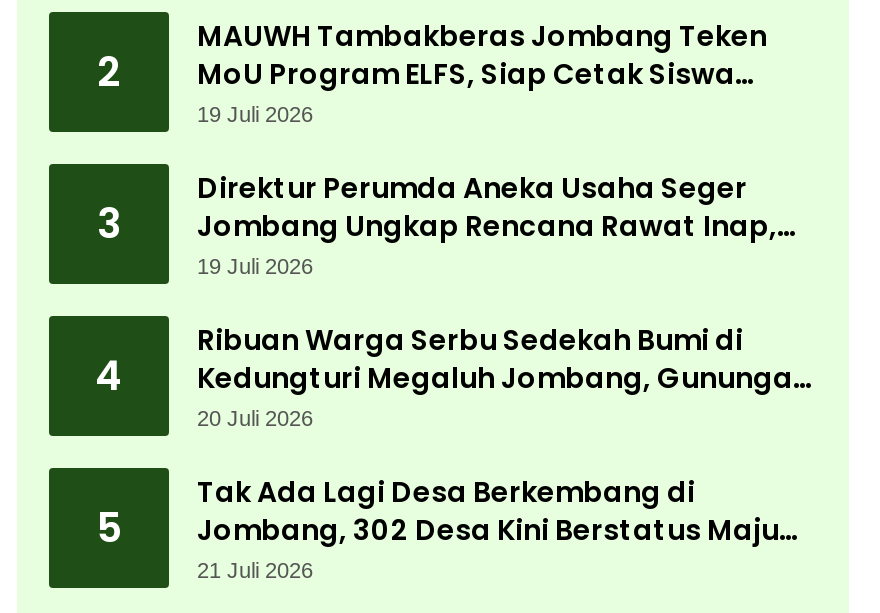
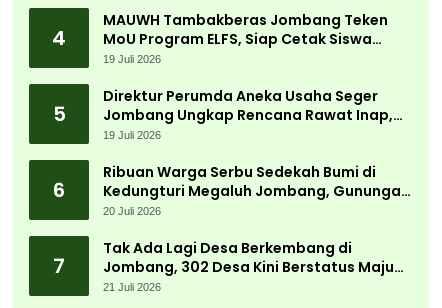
- 2 MoU Program ELFS, Siap Cetak Siswa
+ 4 MoU Program ELFS, Siap Cetak Siswa

- 3 Jombang Ungkap Rencana Rawat Inap,
+ 5 Jombang Ungkap Rencana Rawat Inap,

- 4
+ 6

- 5 Jombang, 302 Desa Kini Berstatus Maju
+ 7 Jombang, 302 Desa Kini Berstatus Maju
